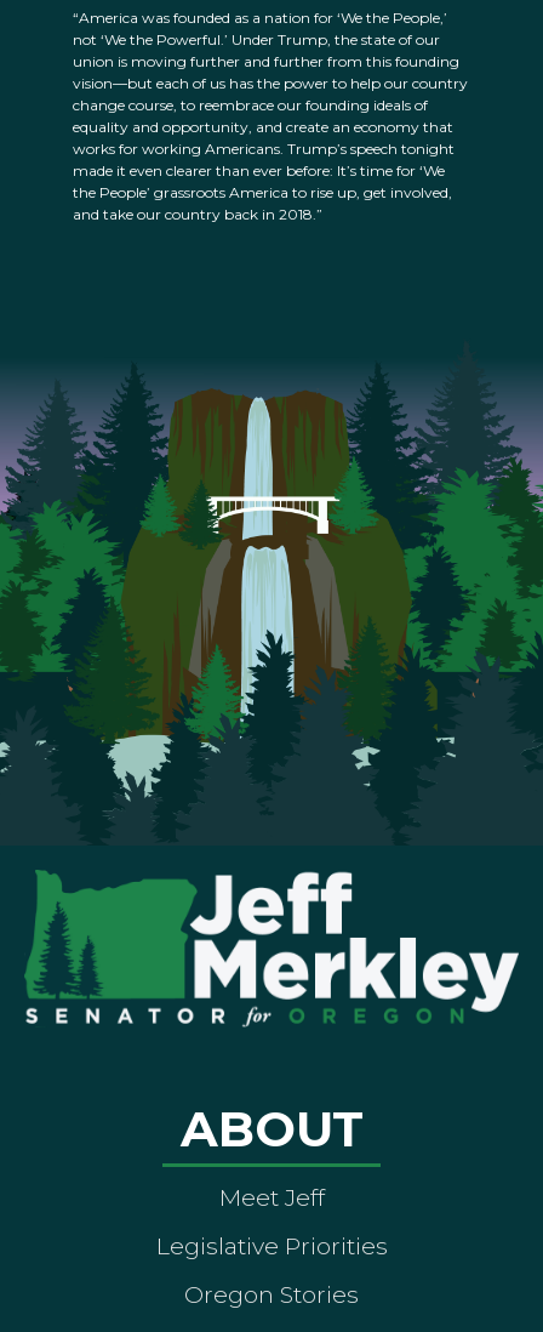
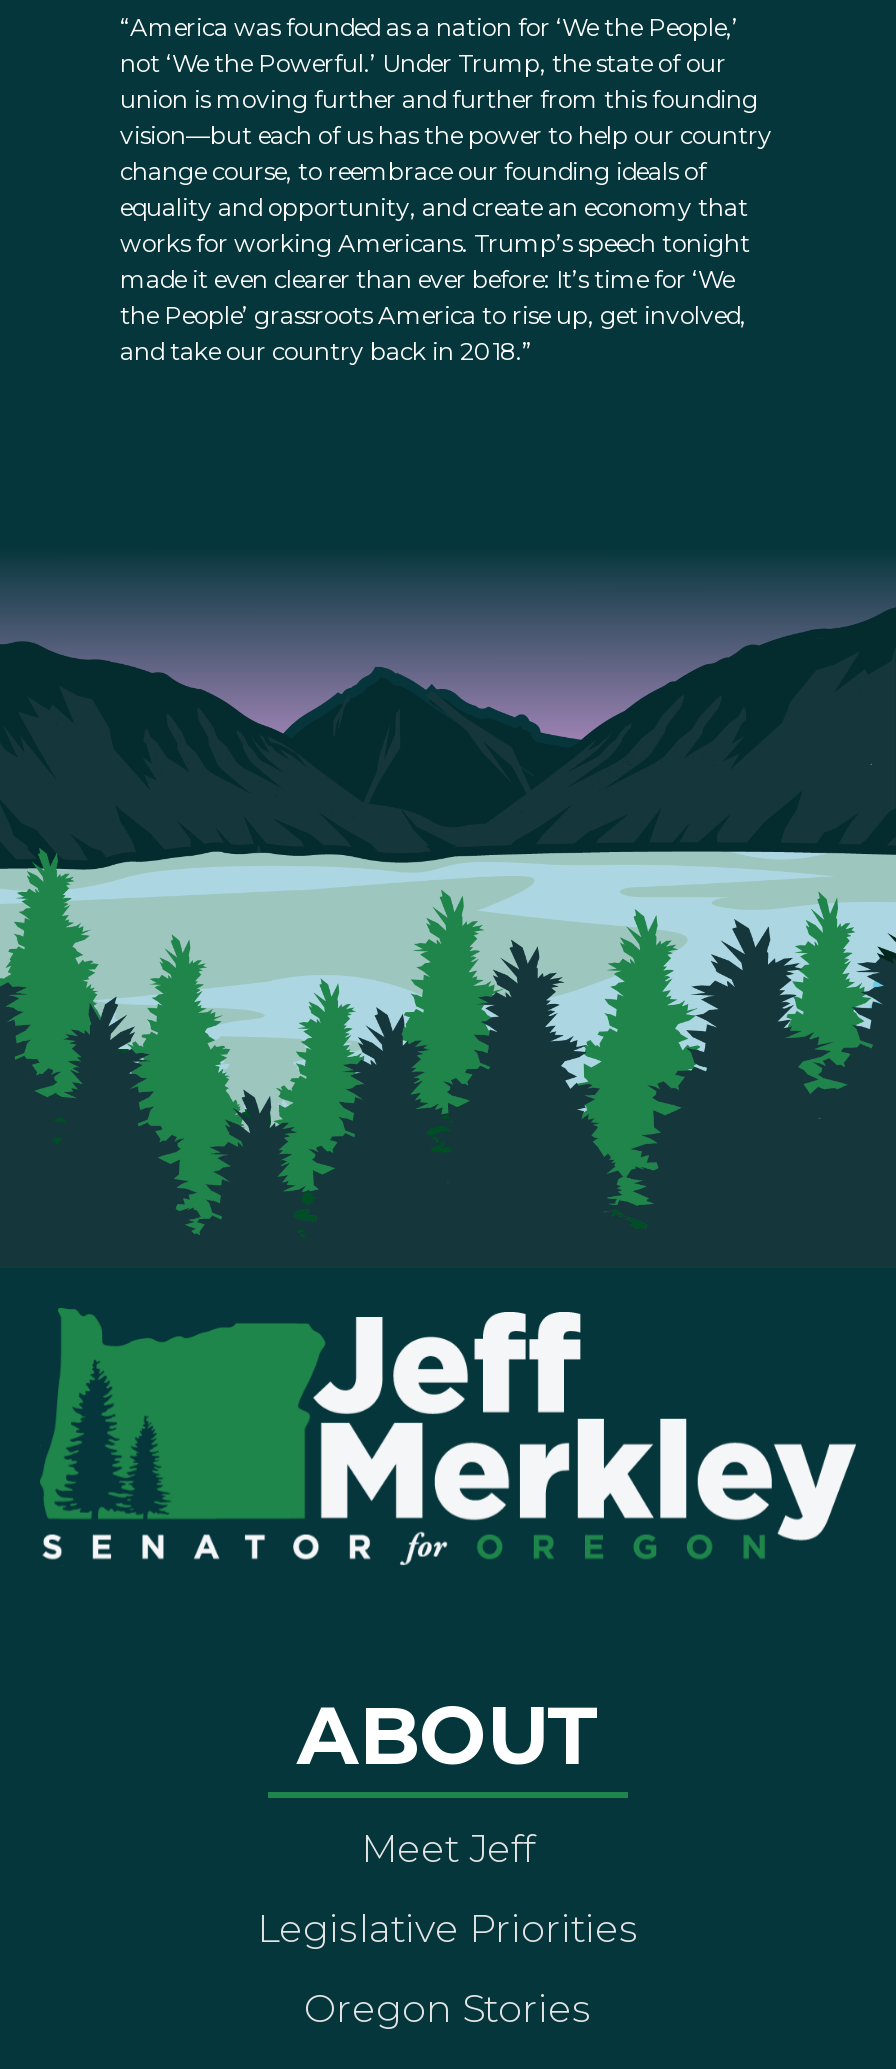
- [image]
+ [image]
